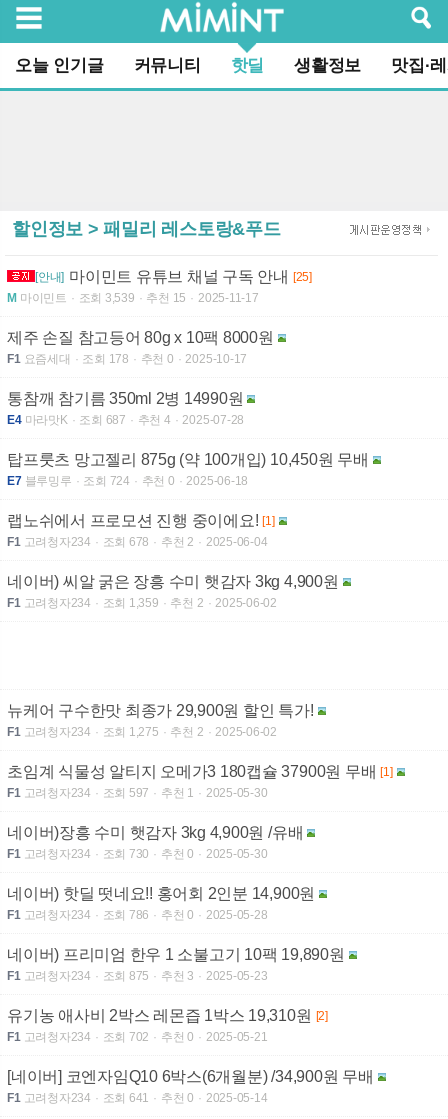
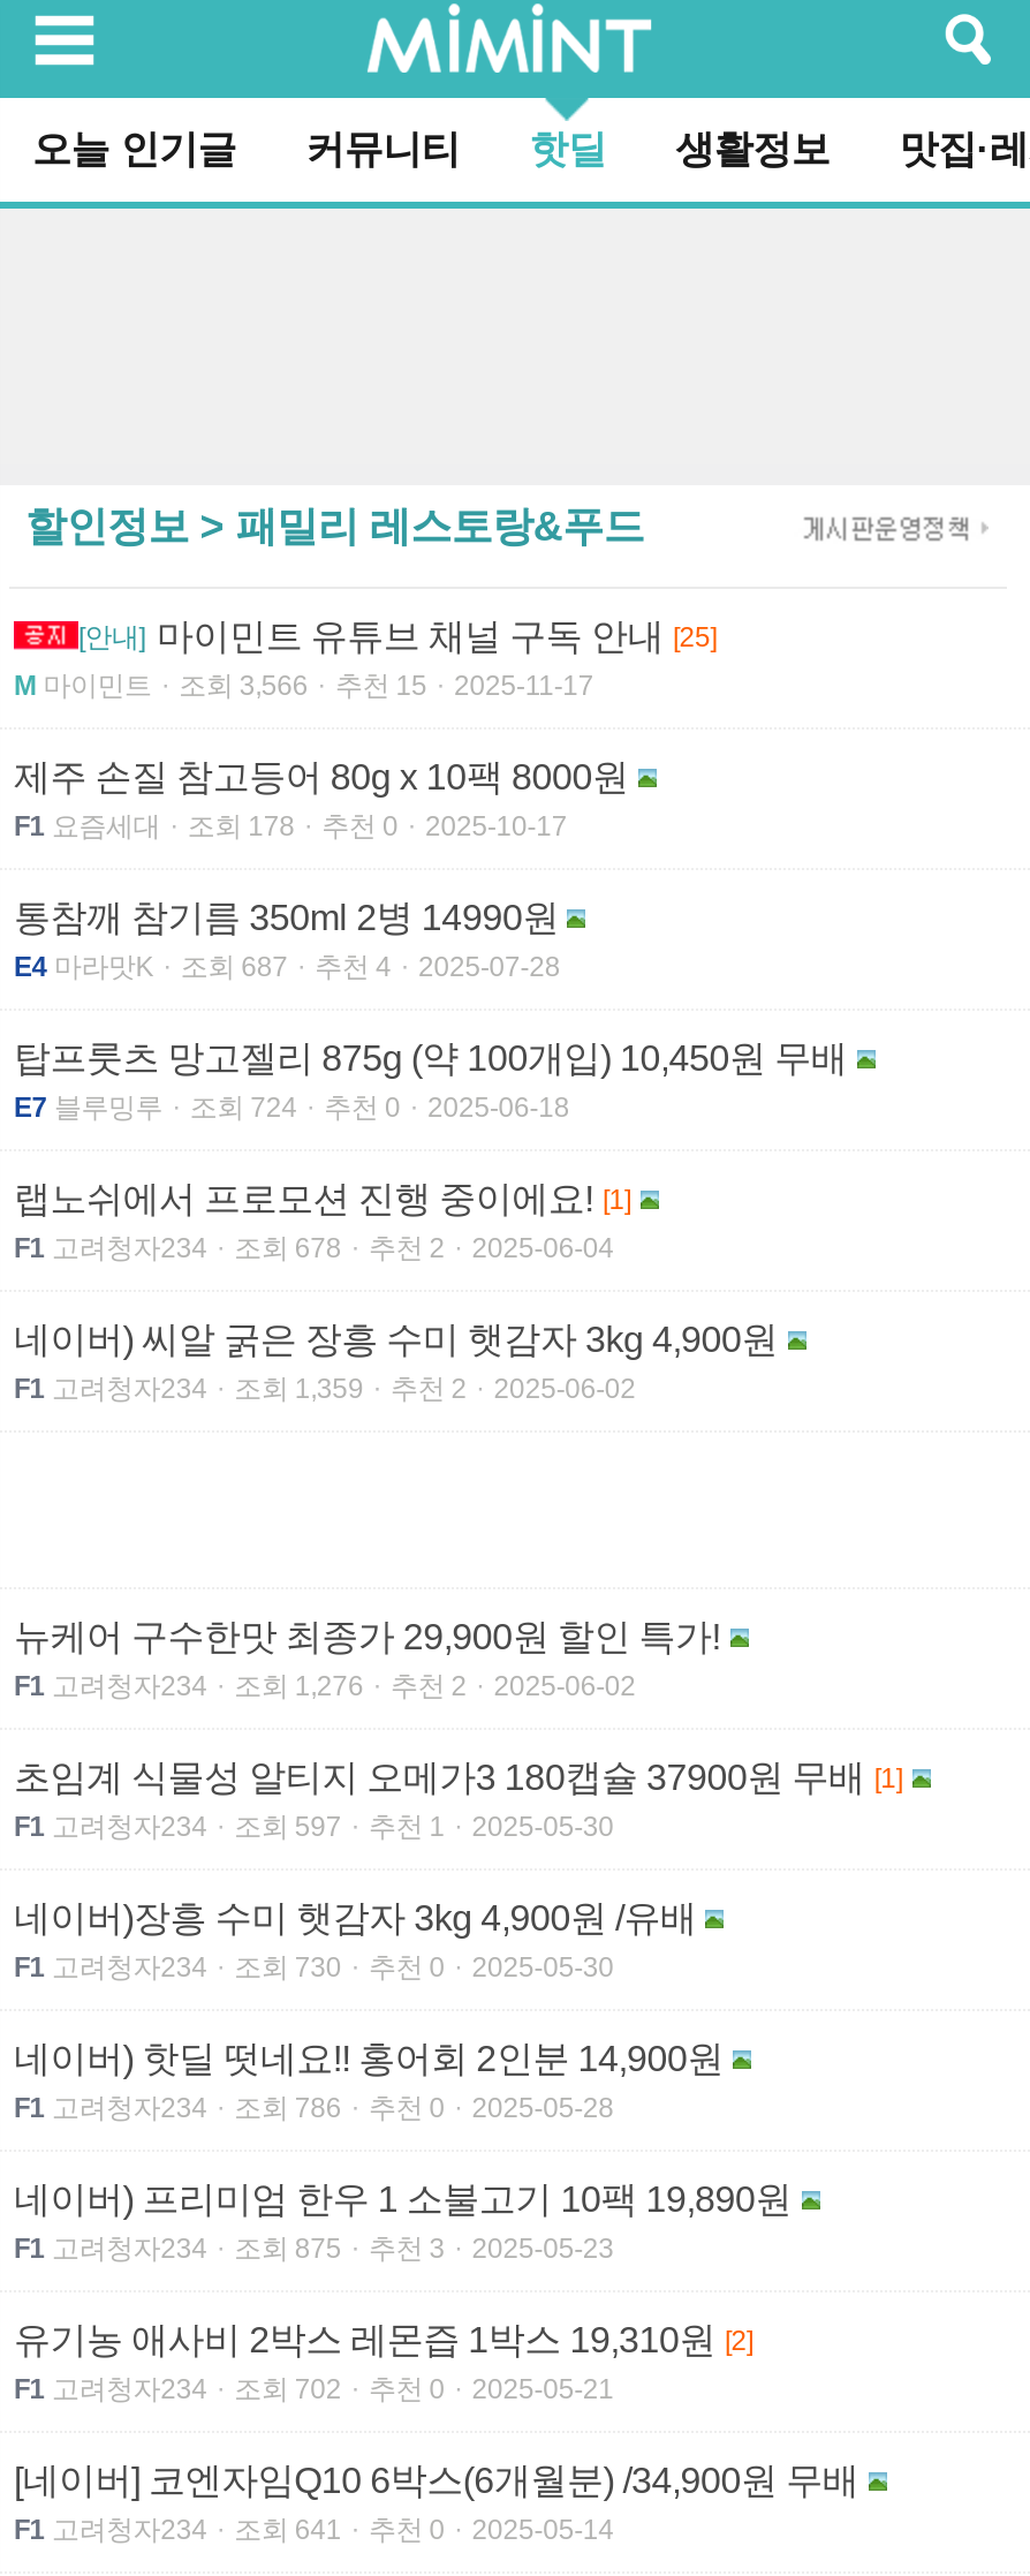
- M 마이민트 조회 3,539 추천 15 2025-11-17
+ M 마이민트 조회 3,566 추천 15 2025-11-17

- F1 고려청자234 조회 1,275 추천 2 2025-06-02
+ F1 고려청자234 조회 1,276 추천 2 2025-06-02
